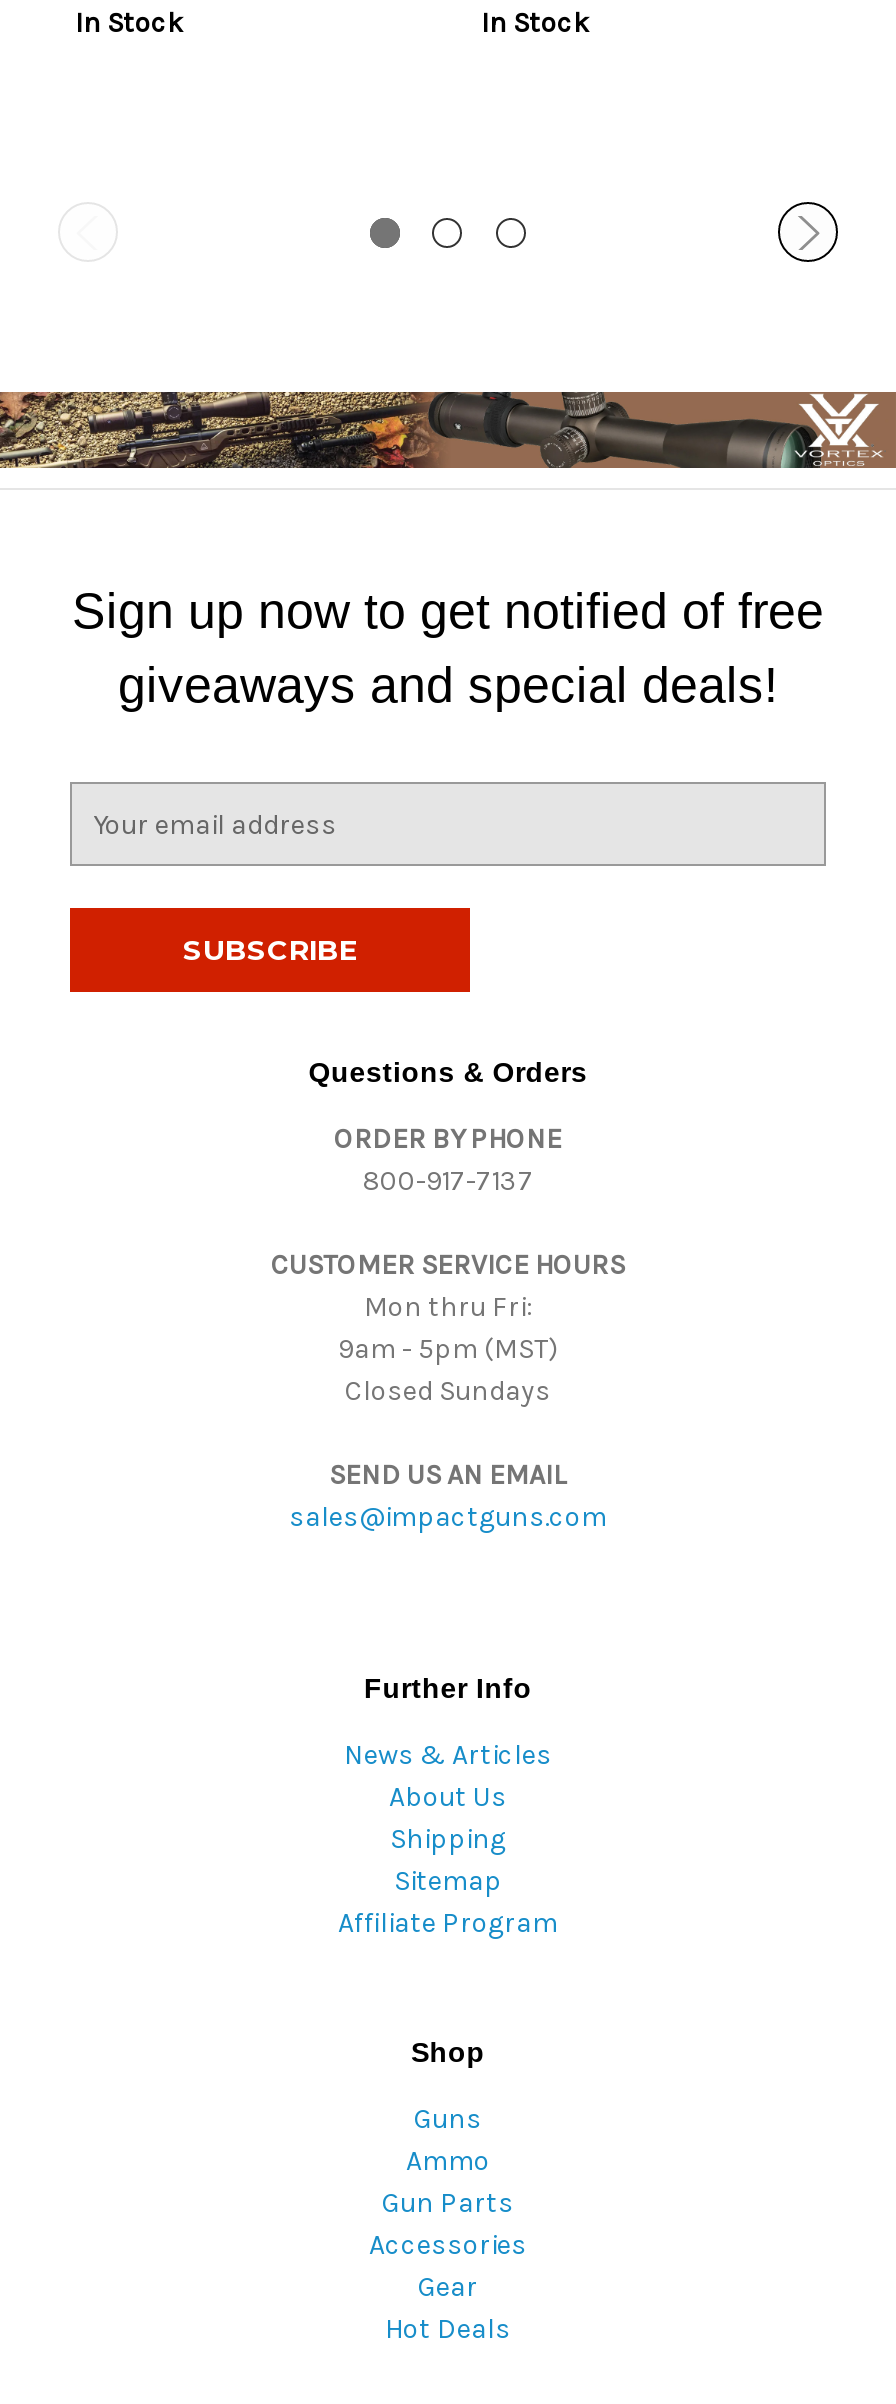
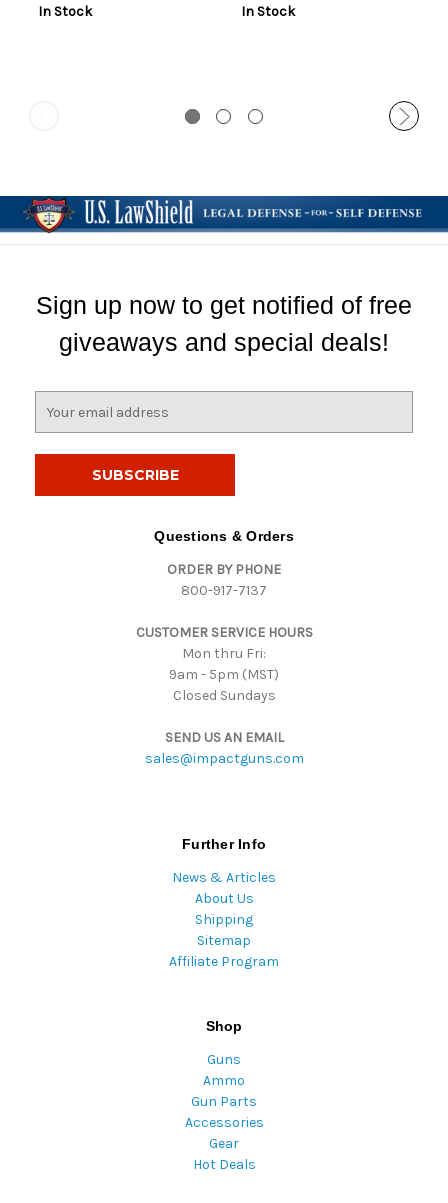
- [image]
+ [image]
